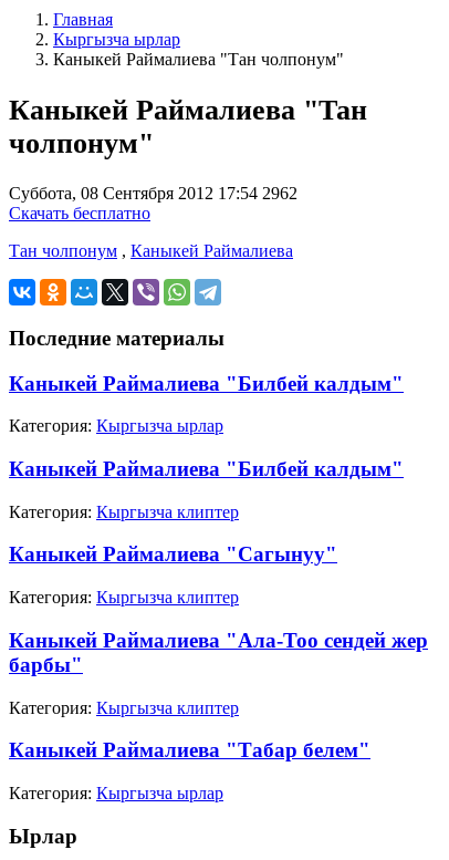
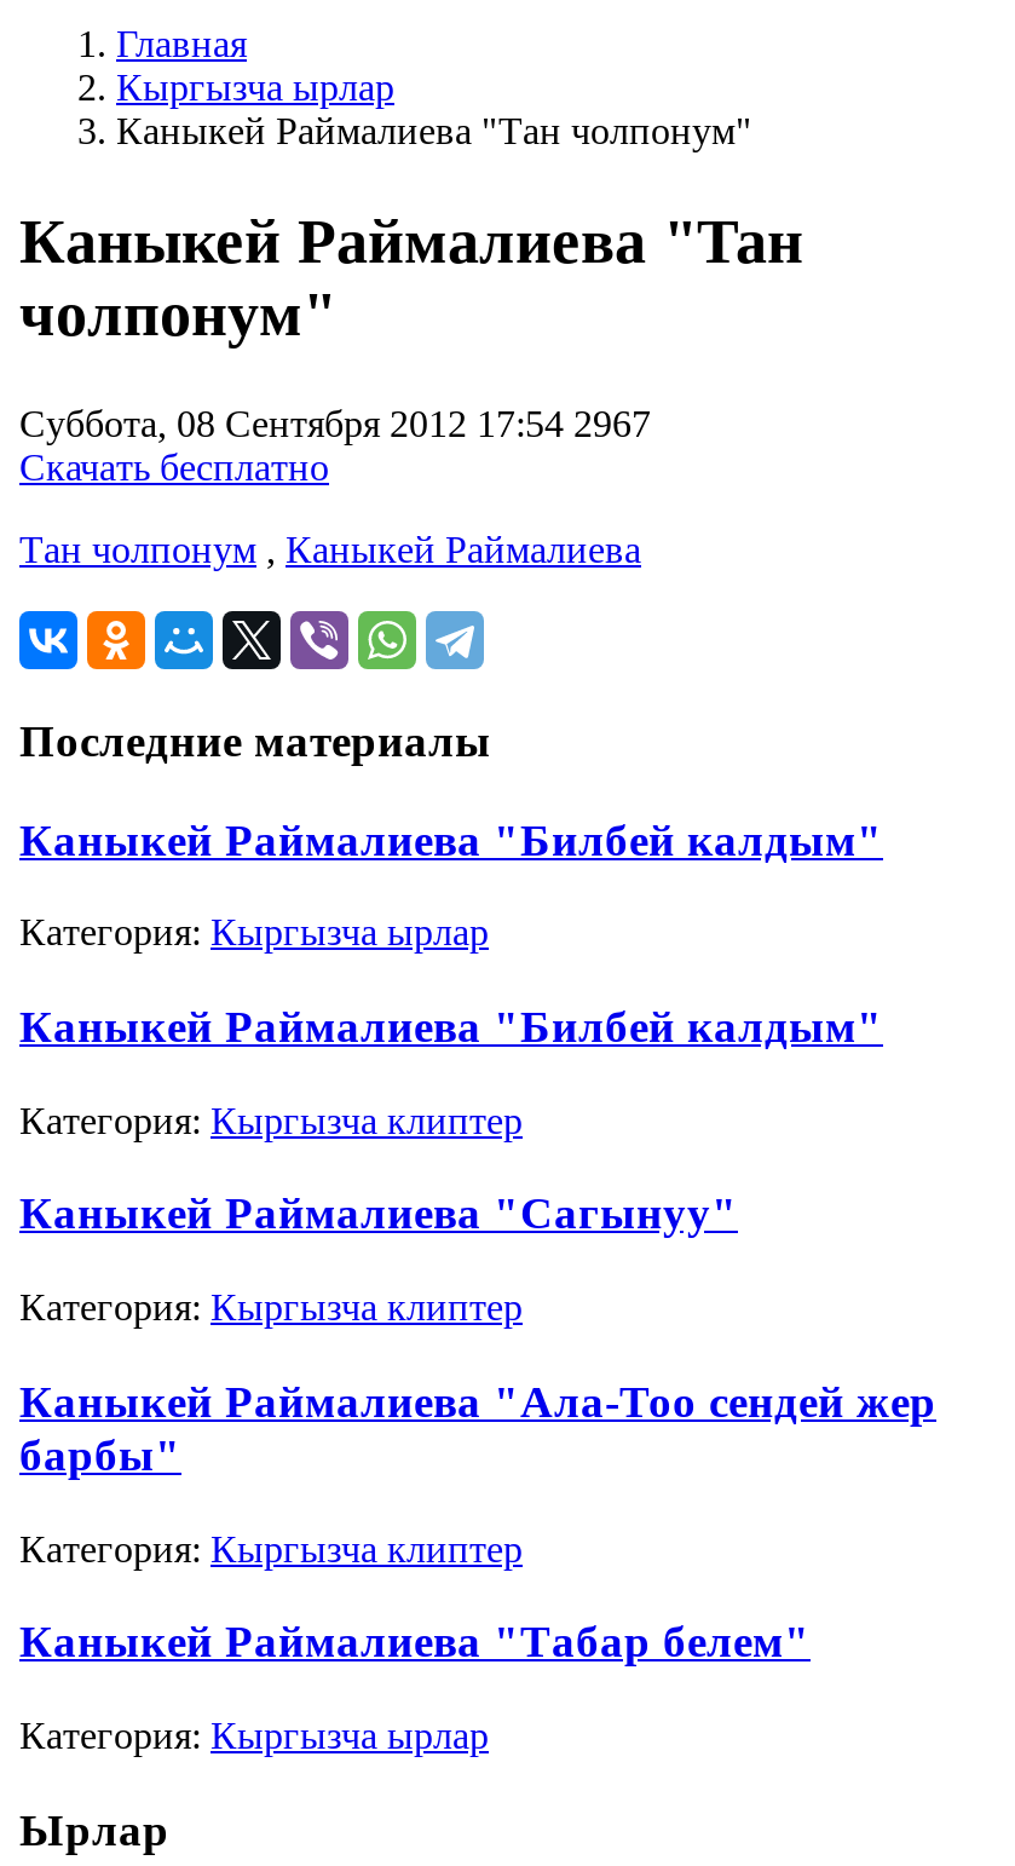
- Суббота, 08 Сентября 2012 17:54 2962
+ Суббота, 08 Сентября 2012 17:54 2967
